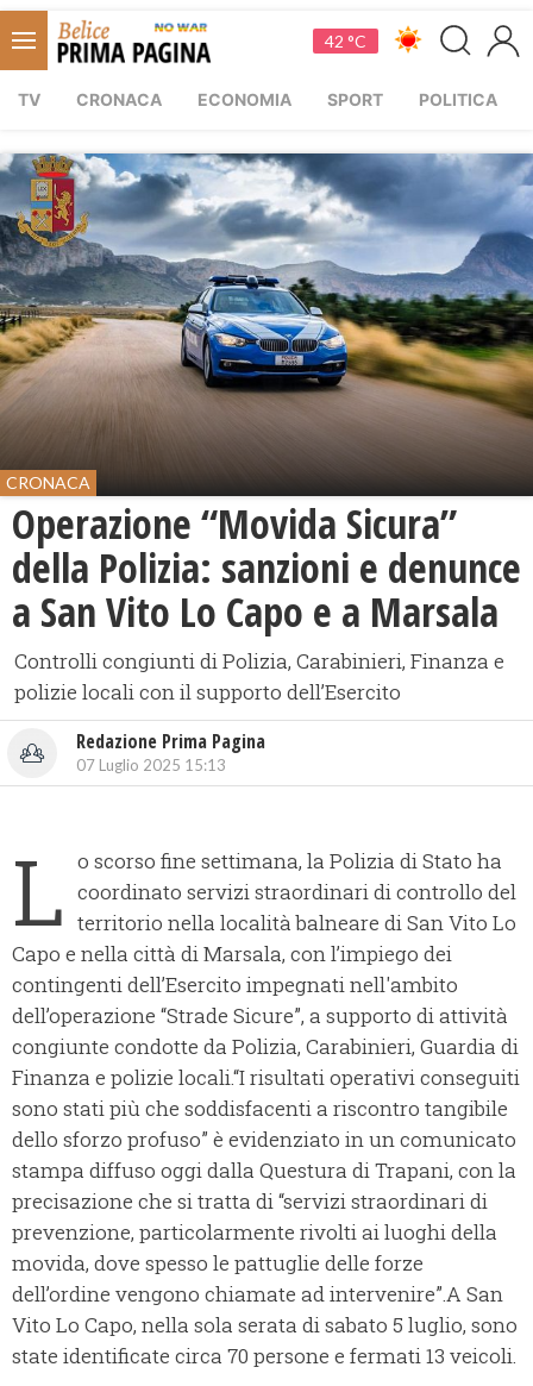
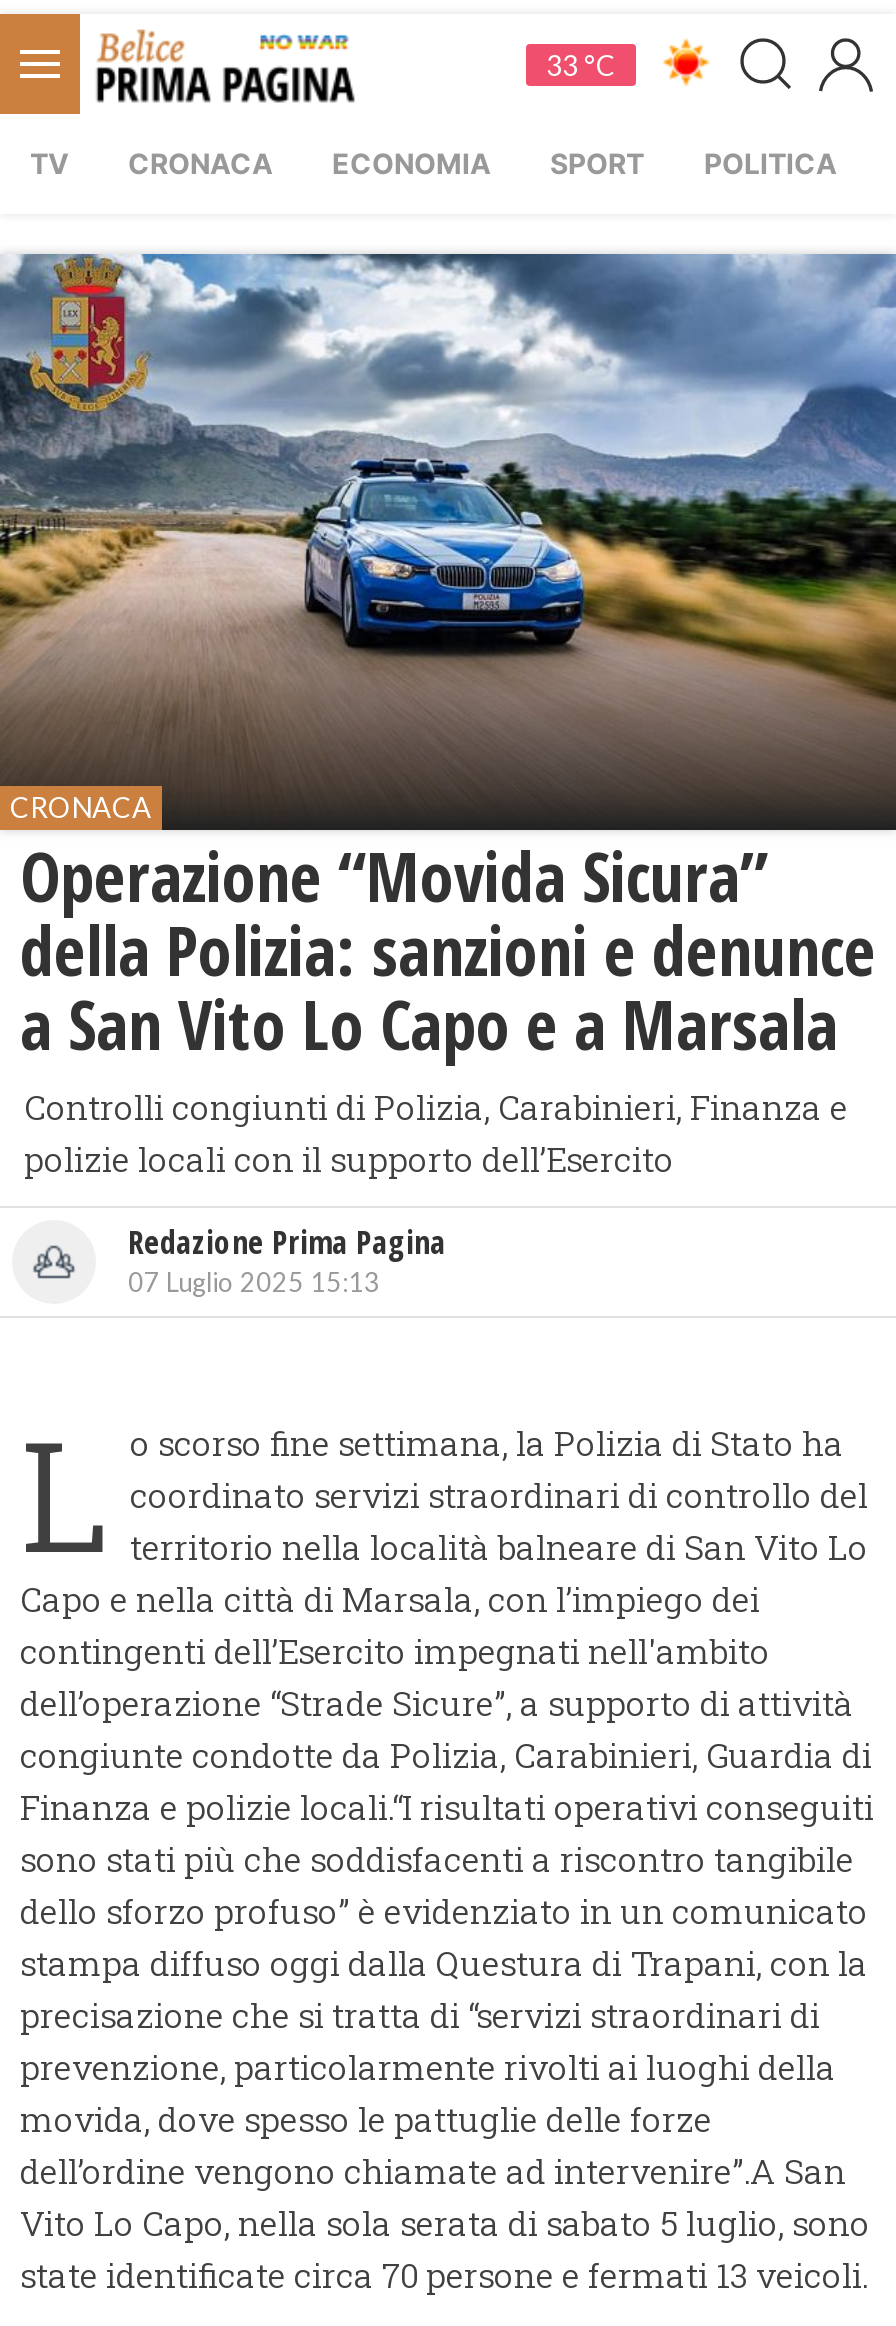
- 42 °C
+ 33 °C
